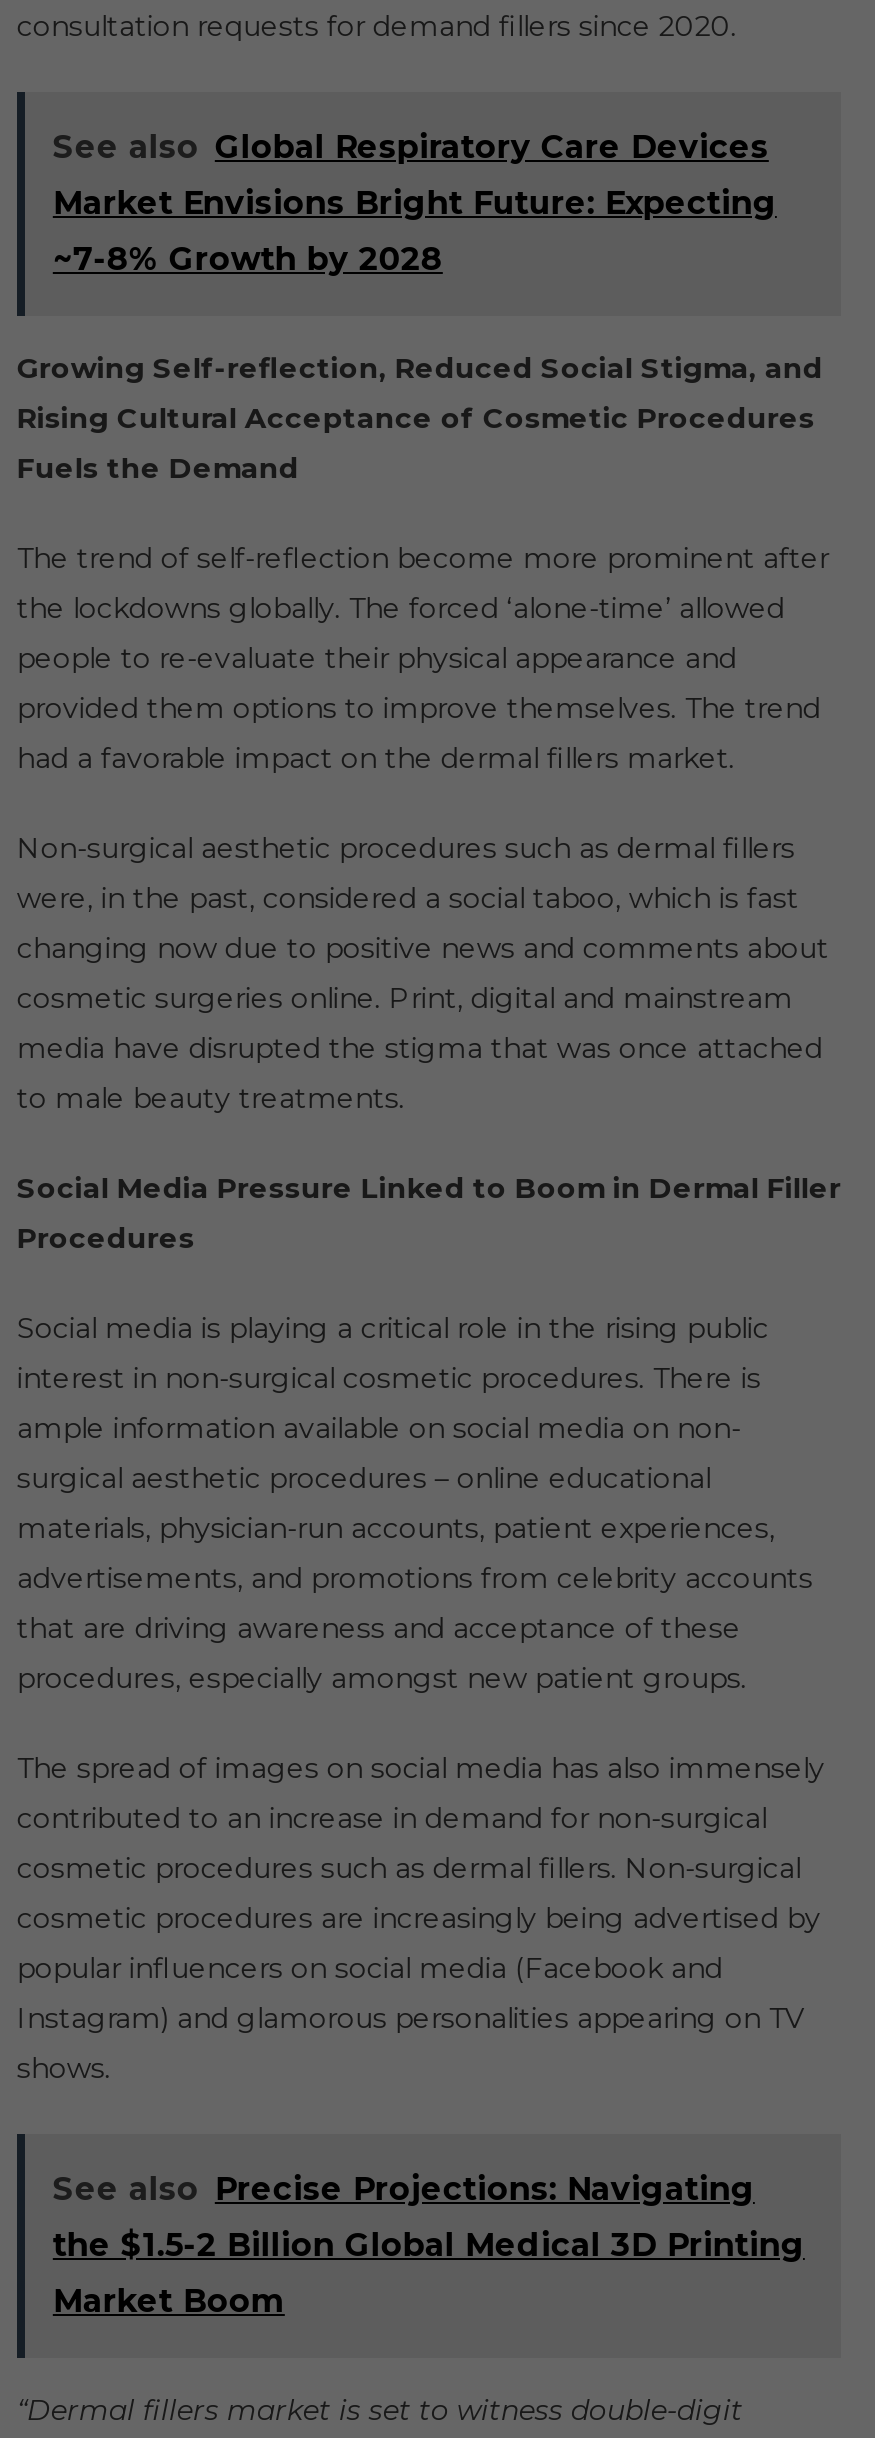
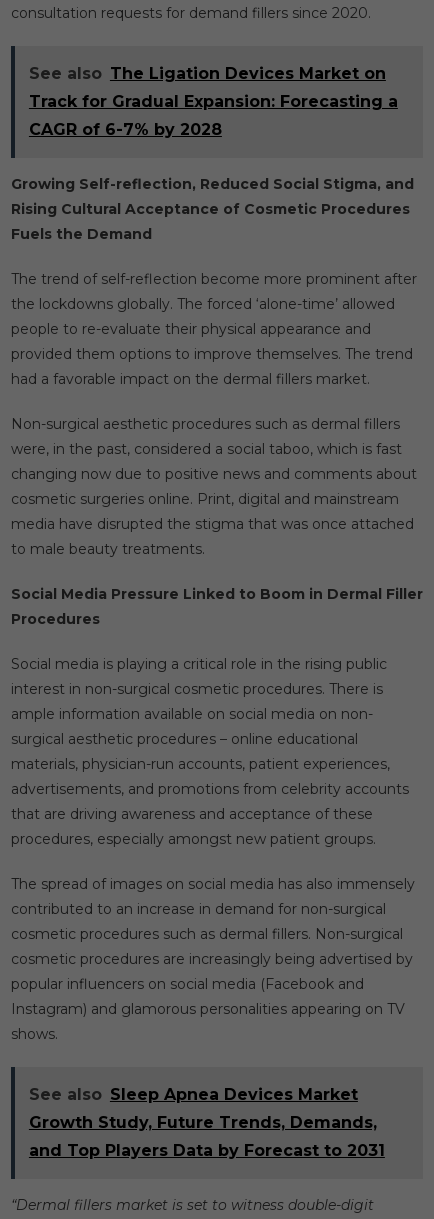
- See also Global Respiratory Care Devices
+ See also The Ligation Devices Market on

- Market Envisions Bright Future: Expecting
+ Track for Gradual Expansion: Forecasting a

- ~7-8% Growth by 2028
+ CAGR of 6-7% by 2028

- See also Precise Projections: Navigating
+ See also Sleep Apnea Devices Market

- the $1.5-2 Billion Global Medical 3D Printing
+ Growth Study, Future Trends, Demands,

- Market Boom
+ and Top Players Data by Forecast to 2031
